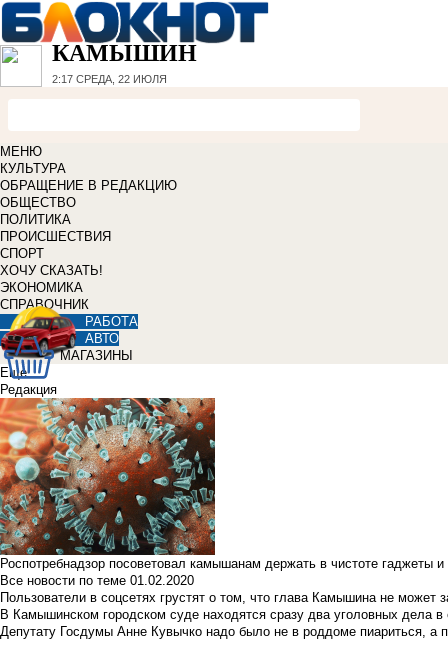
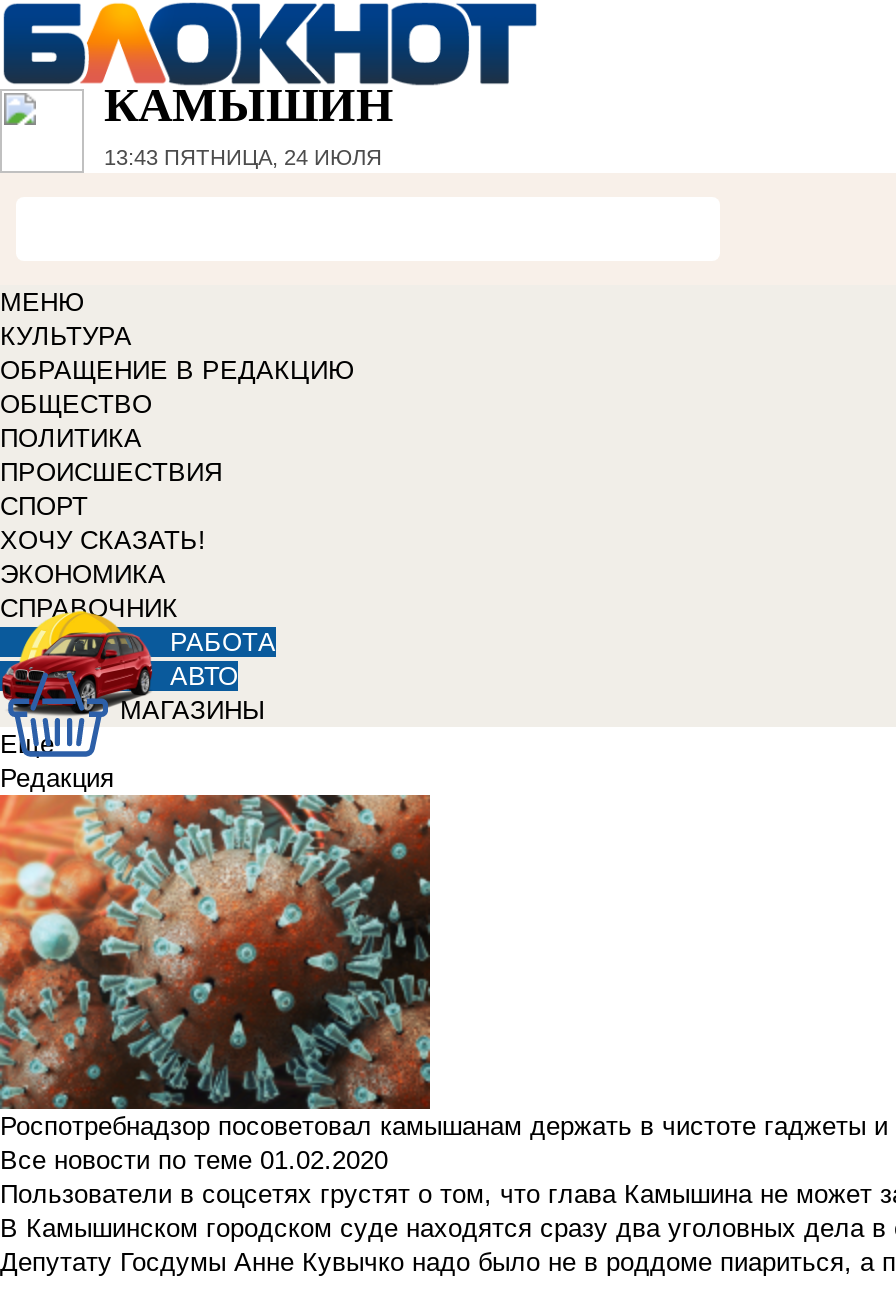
- 2:17 СРЕДА, 22 ИЮЛЯ
+ 13:43 ПЯТНИЦА, 24 ИЮЛЯ
